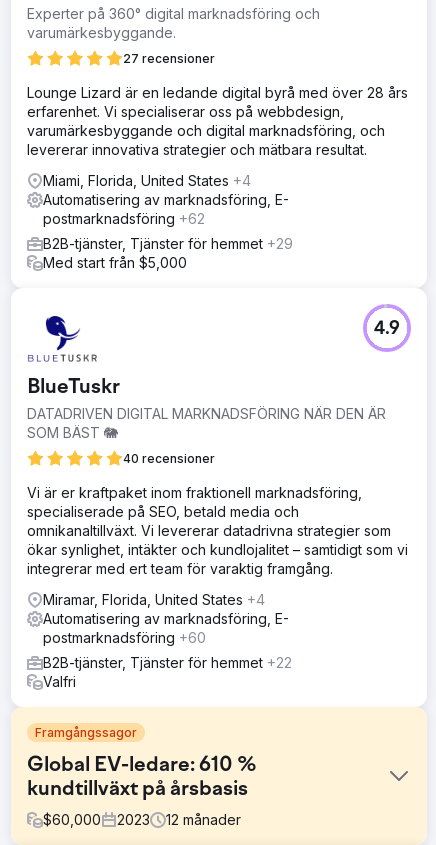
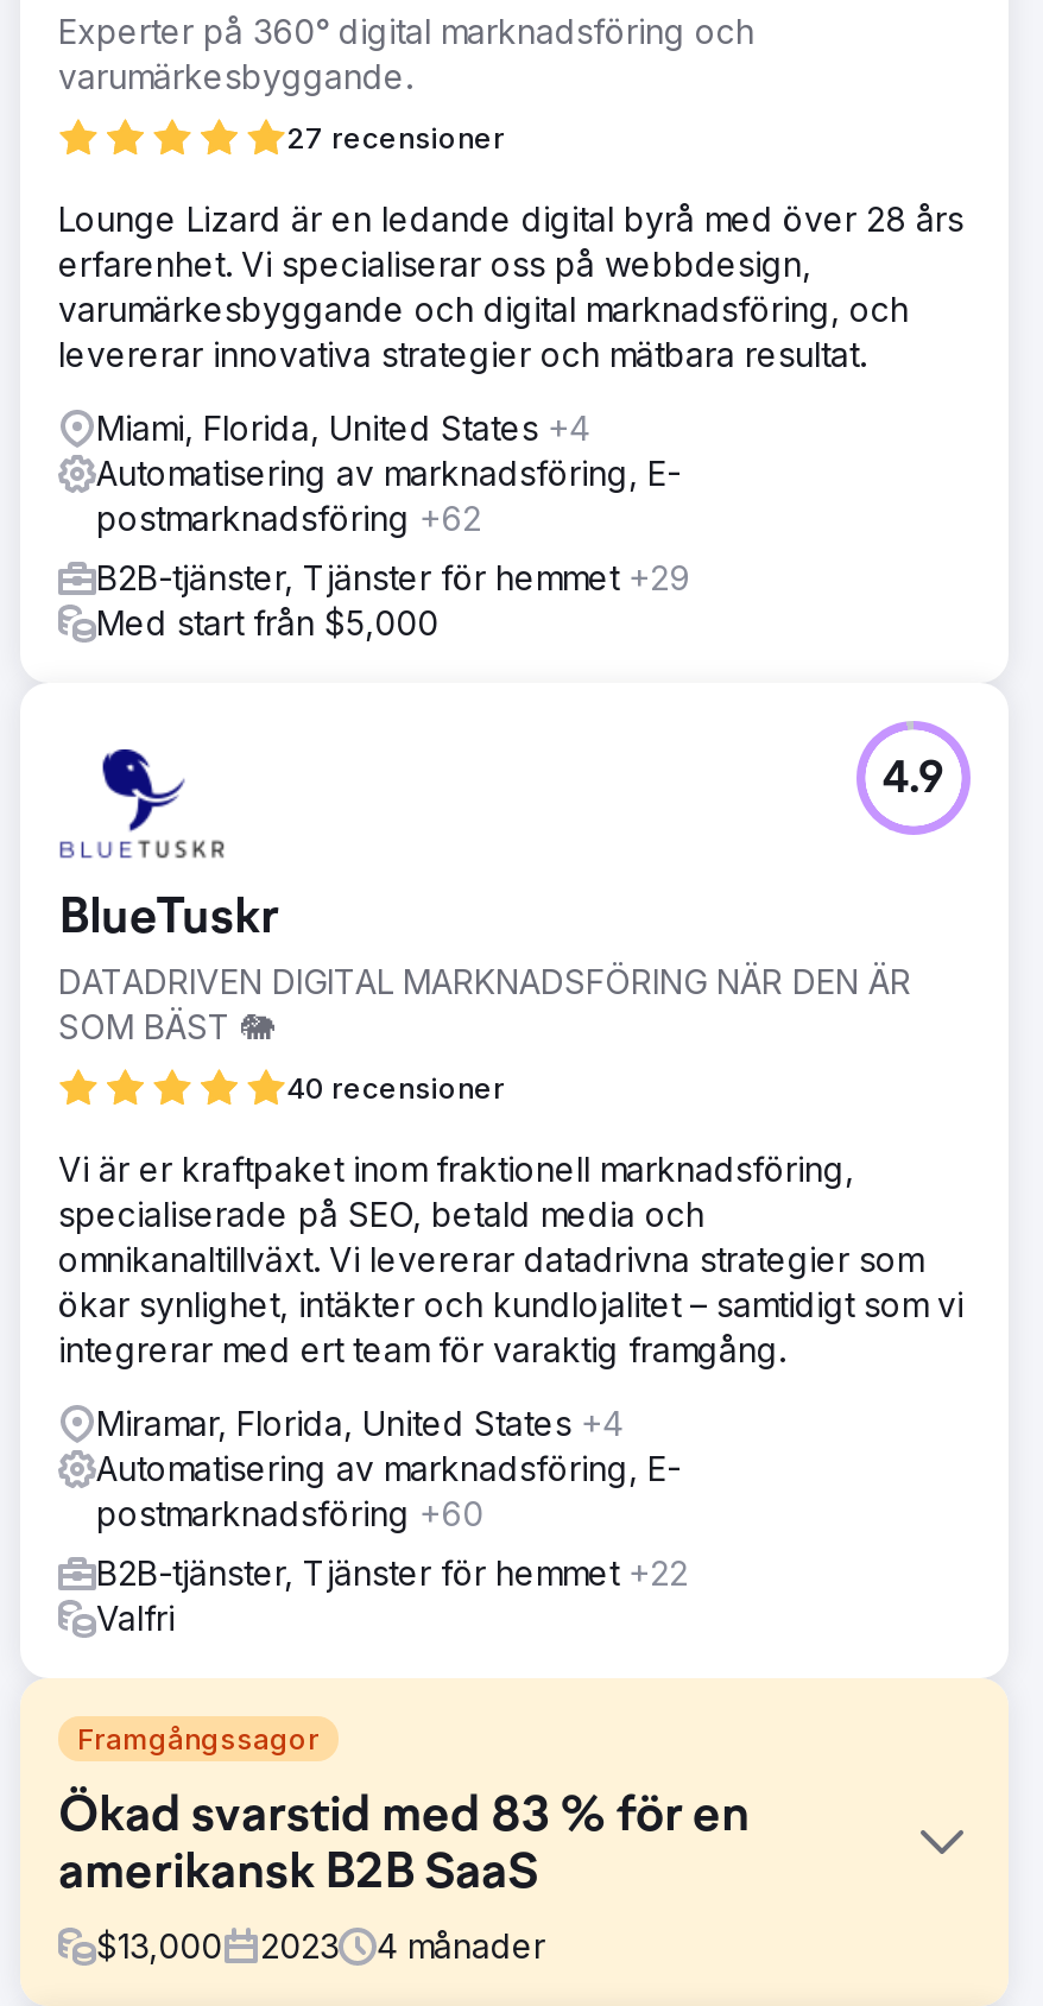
- Global EV-ledare: 610 %
- kundtillväxt på årsbasis
+ Ökad svarstid med 83 % för en
+ amerikansk B2B SaaS

- $60,000
+ $13,000

- 12 månader
+ 4 månader
